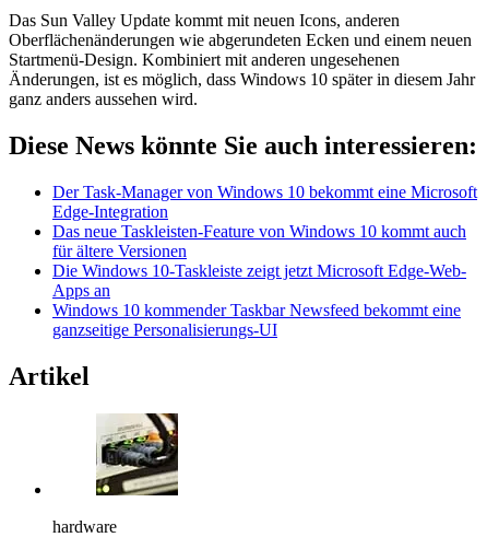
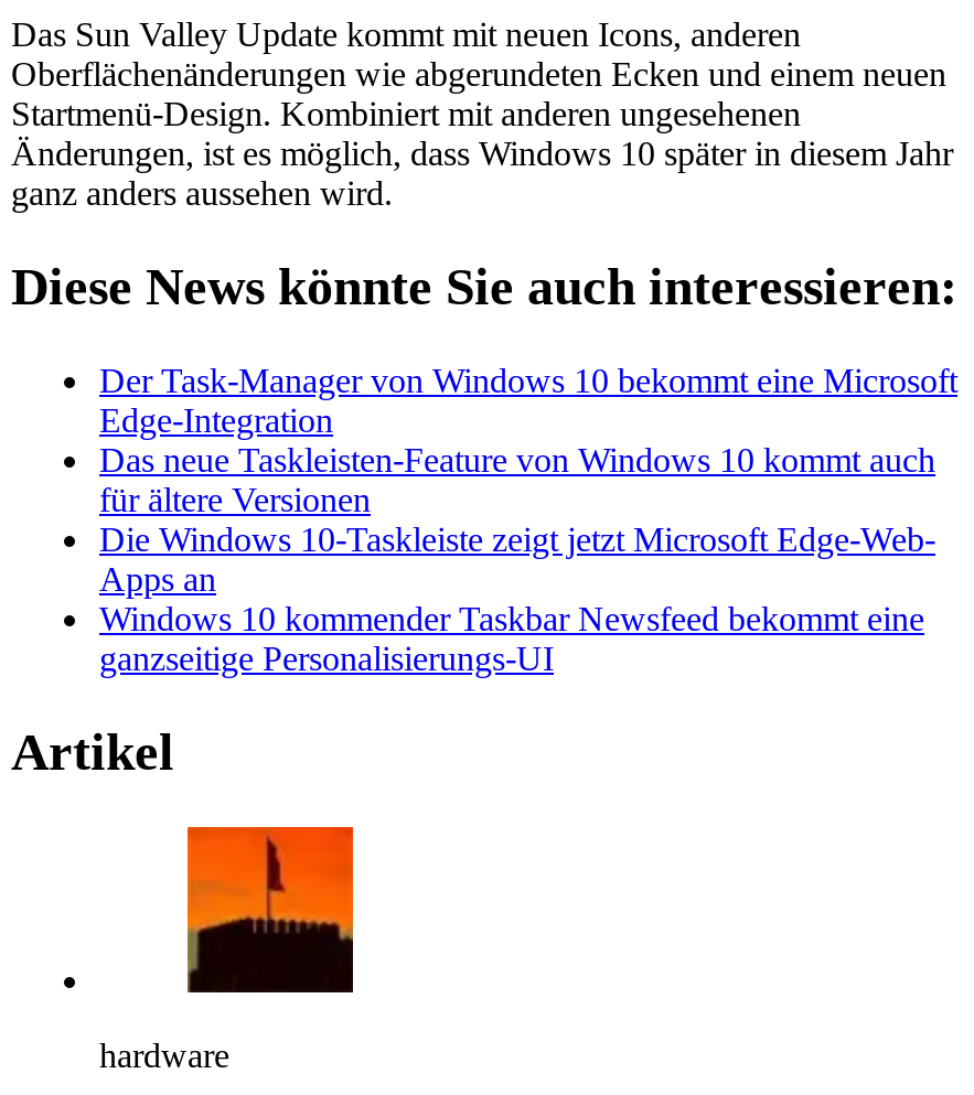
- [image]
+ [image]
